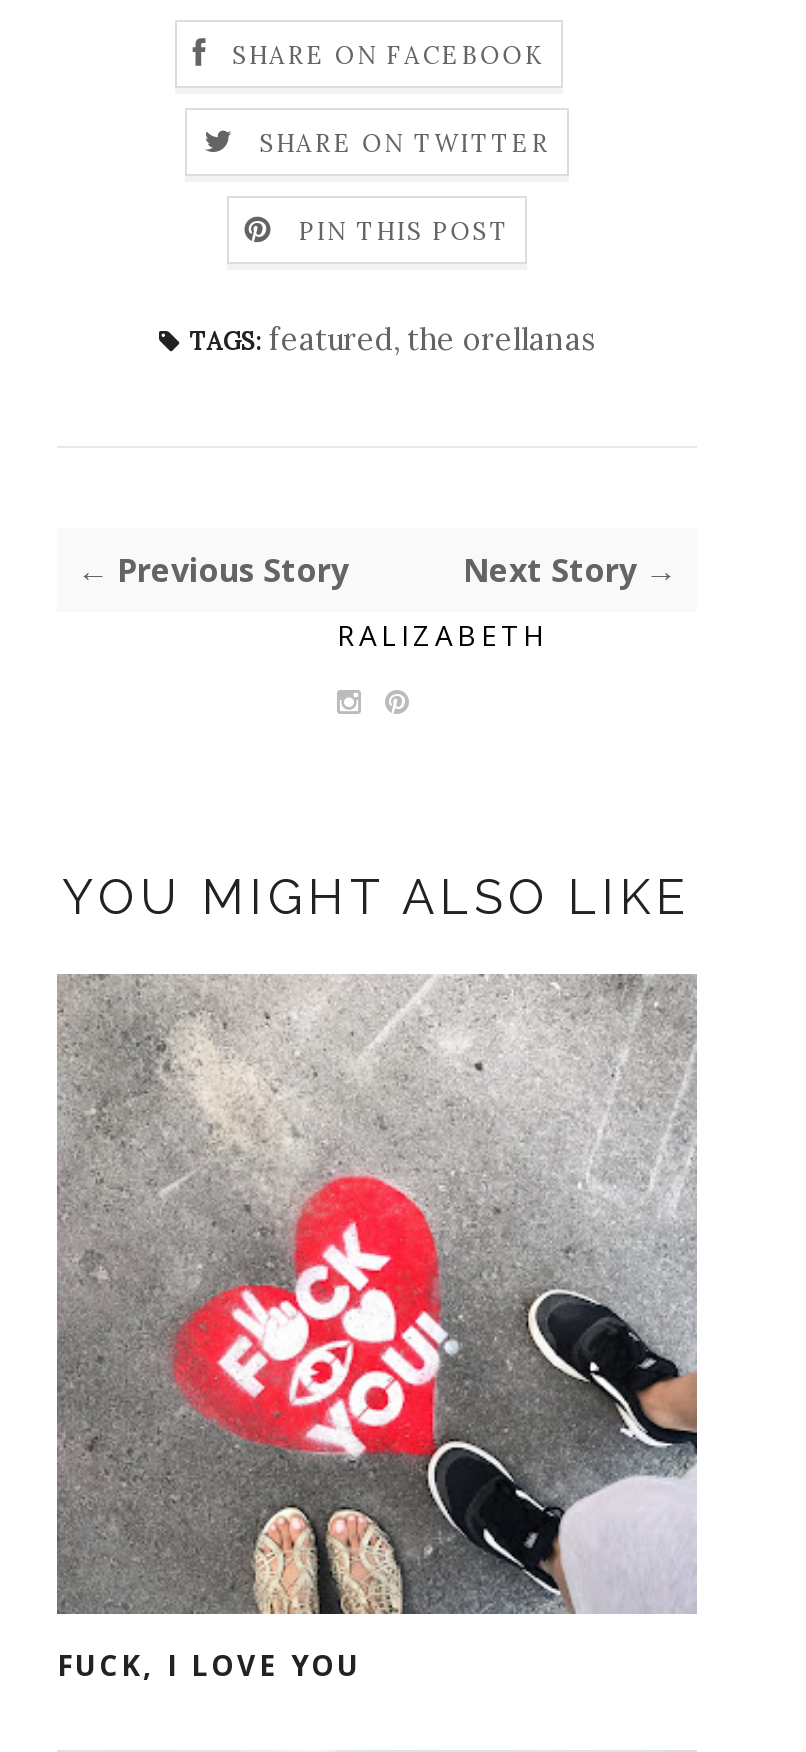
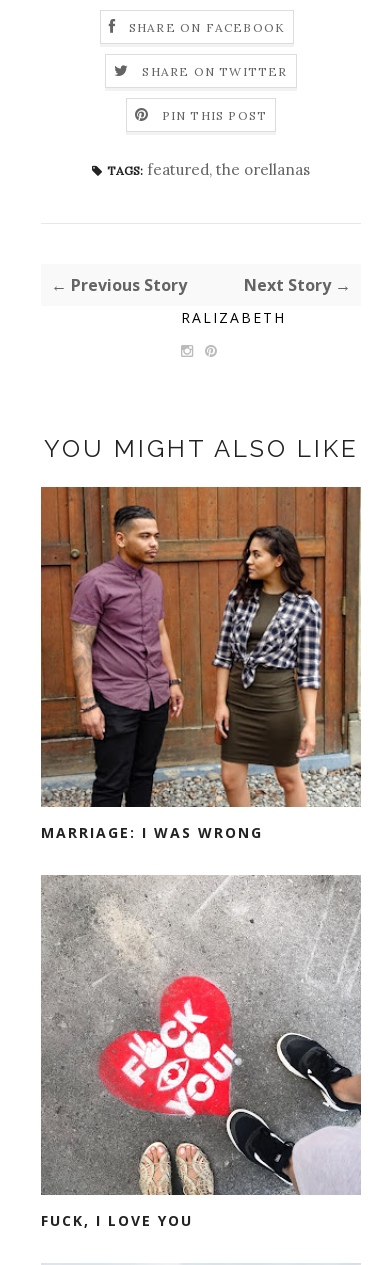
+ [image]
+ MARRIAGE: I WAS WRONG
